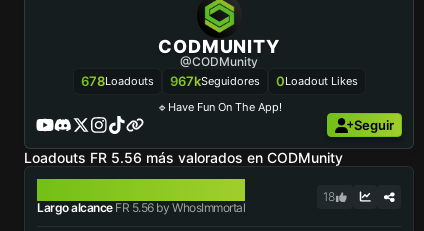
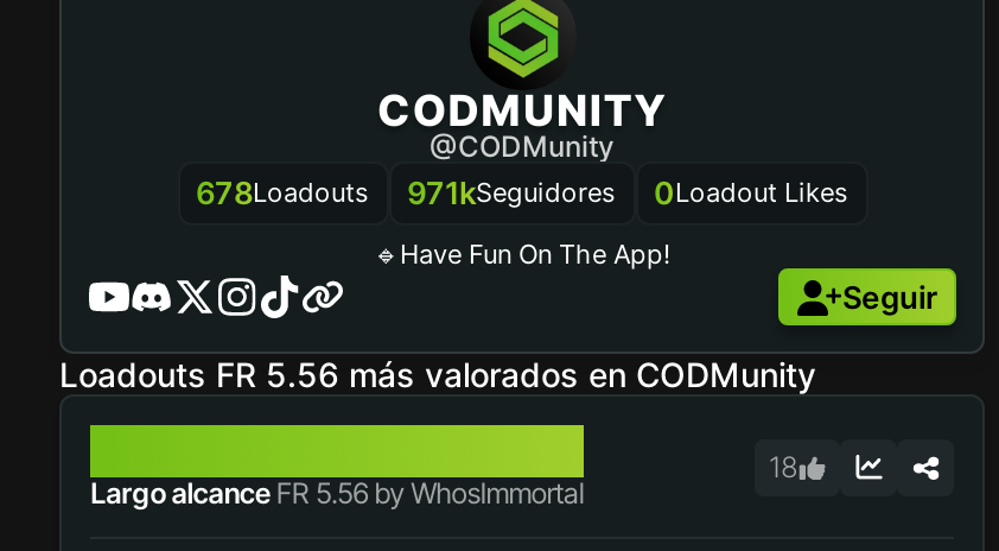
- 967kSeguidores
+ 971kSeguidores
